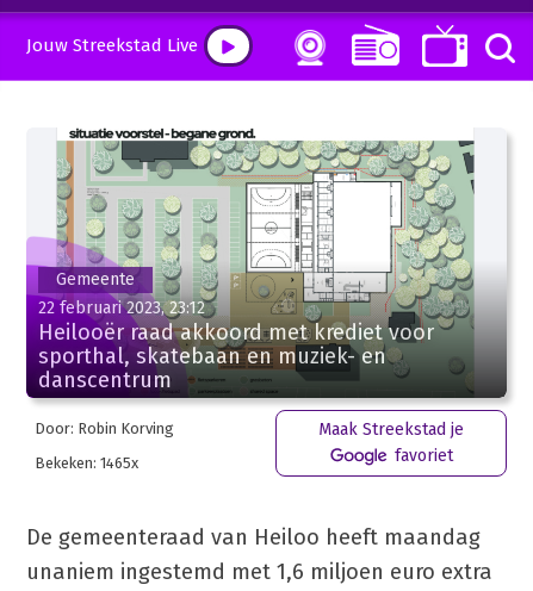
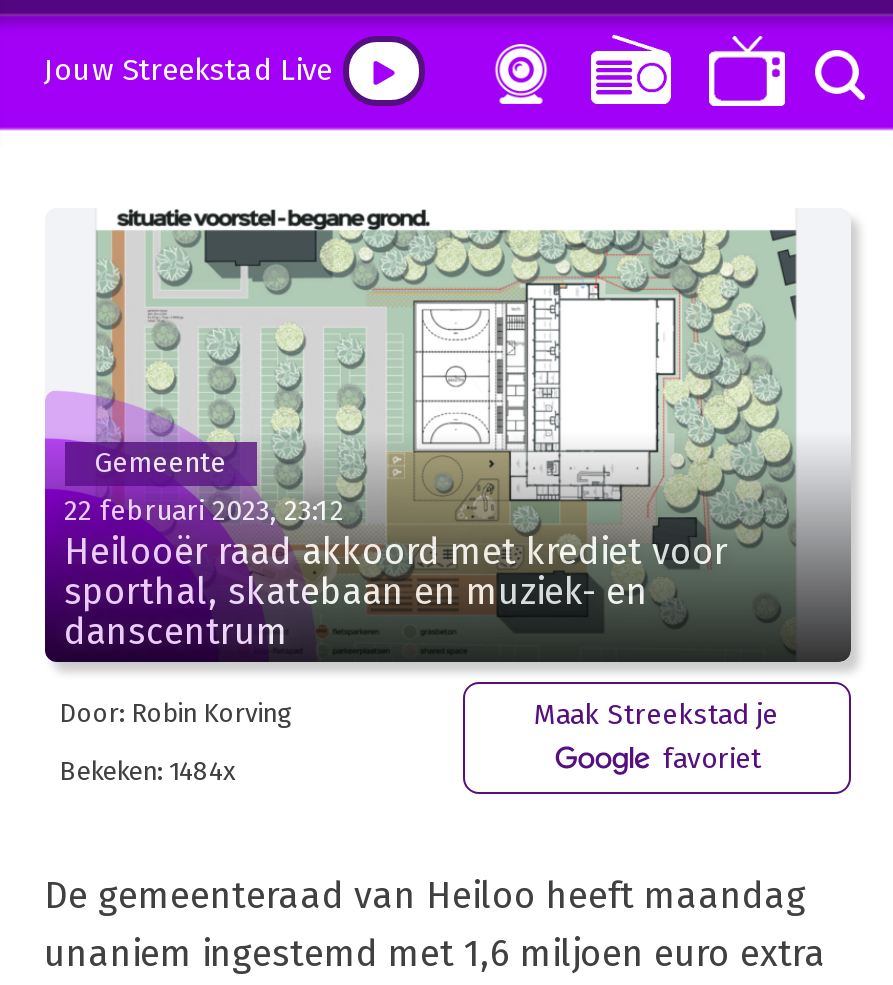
- Bekeken: 1465x
+ Bekeken: 1484x
